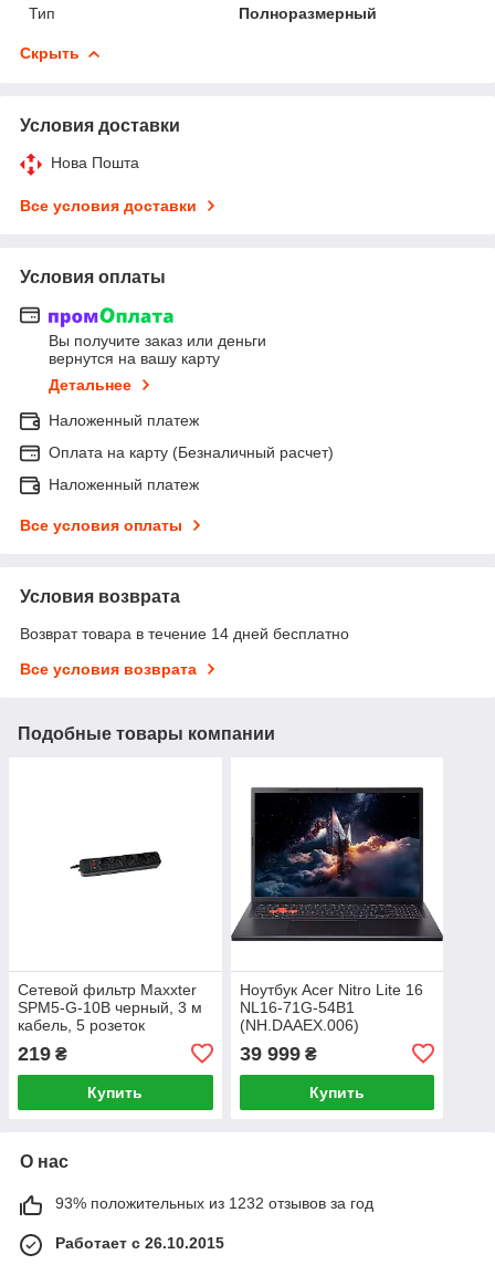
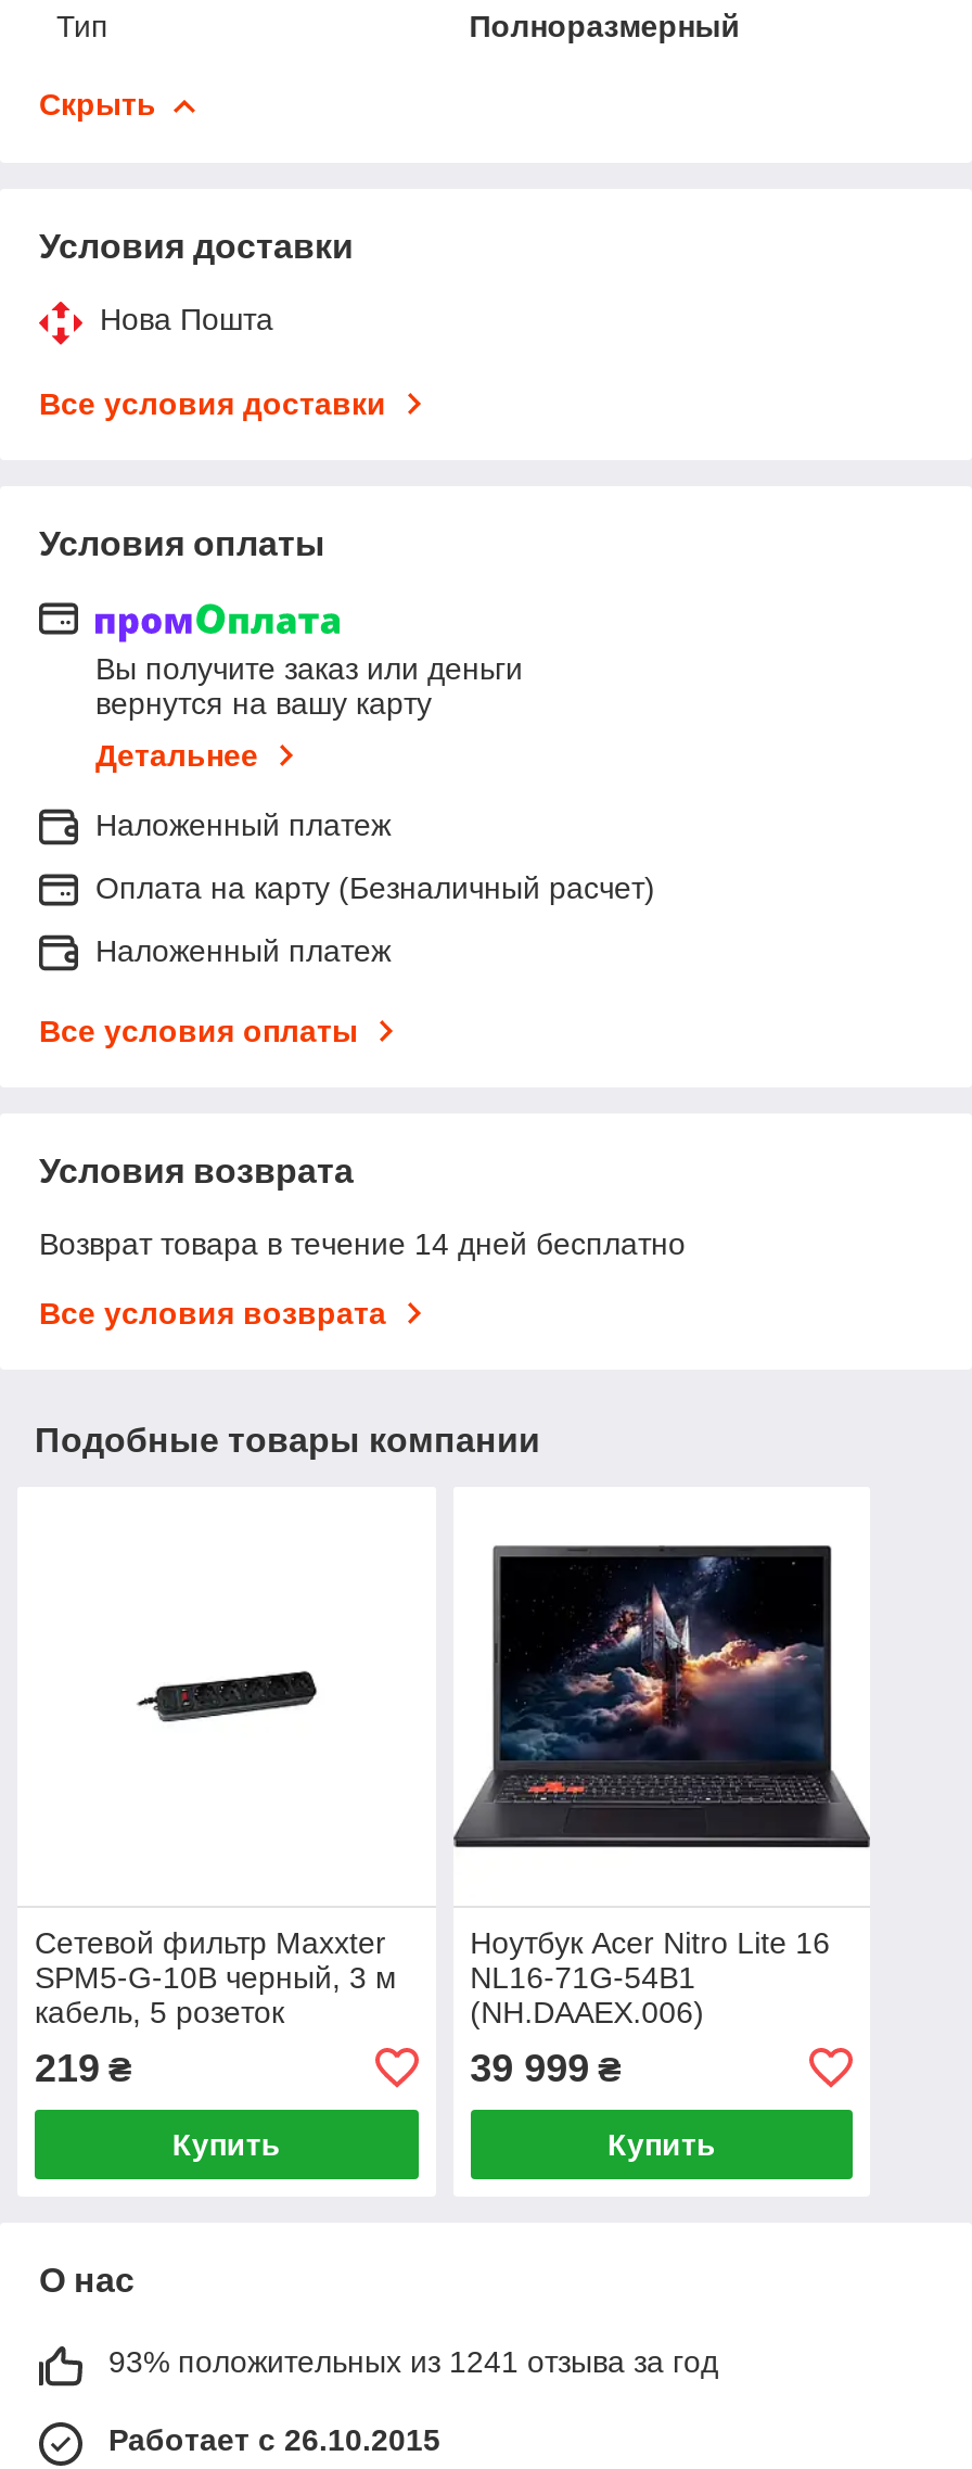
- 93% положительных из 1232 отзывов за год
+ 93% положительных из 1241 отзыва за год
